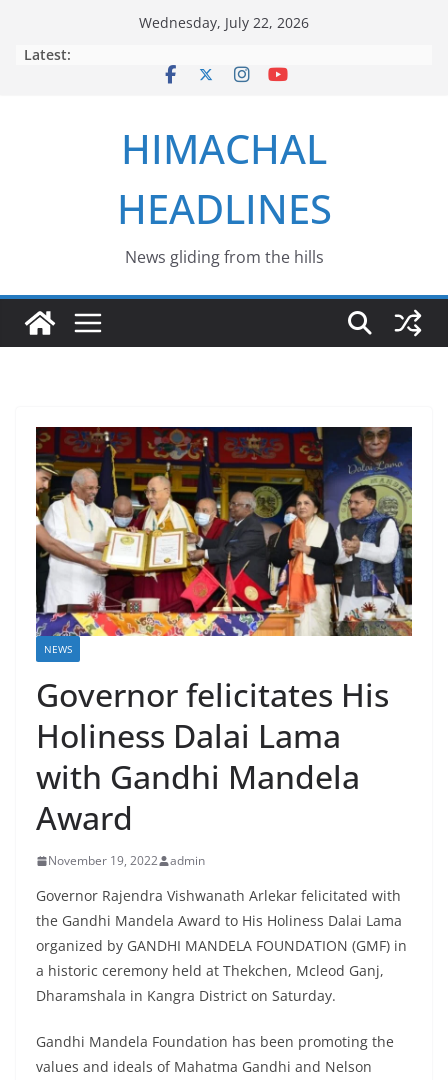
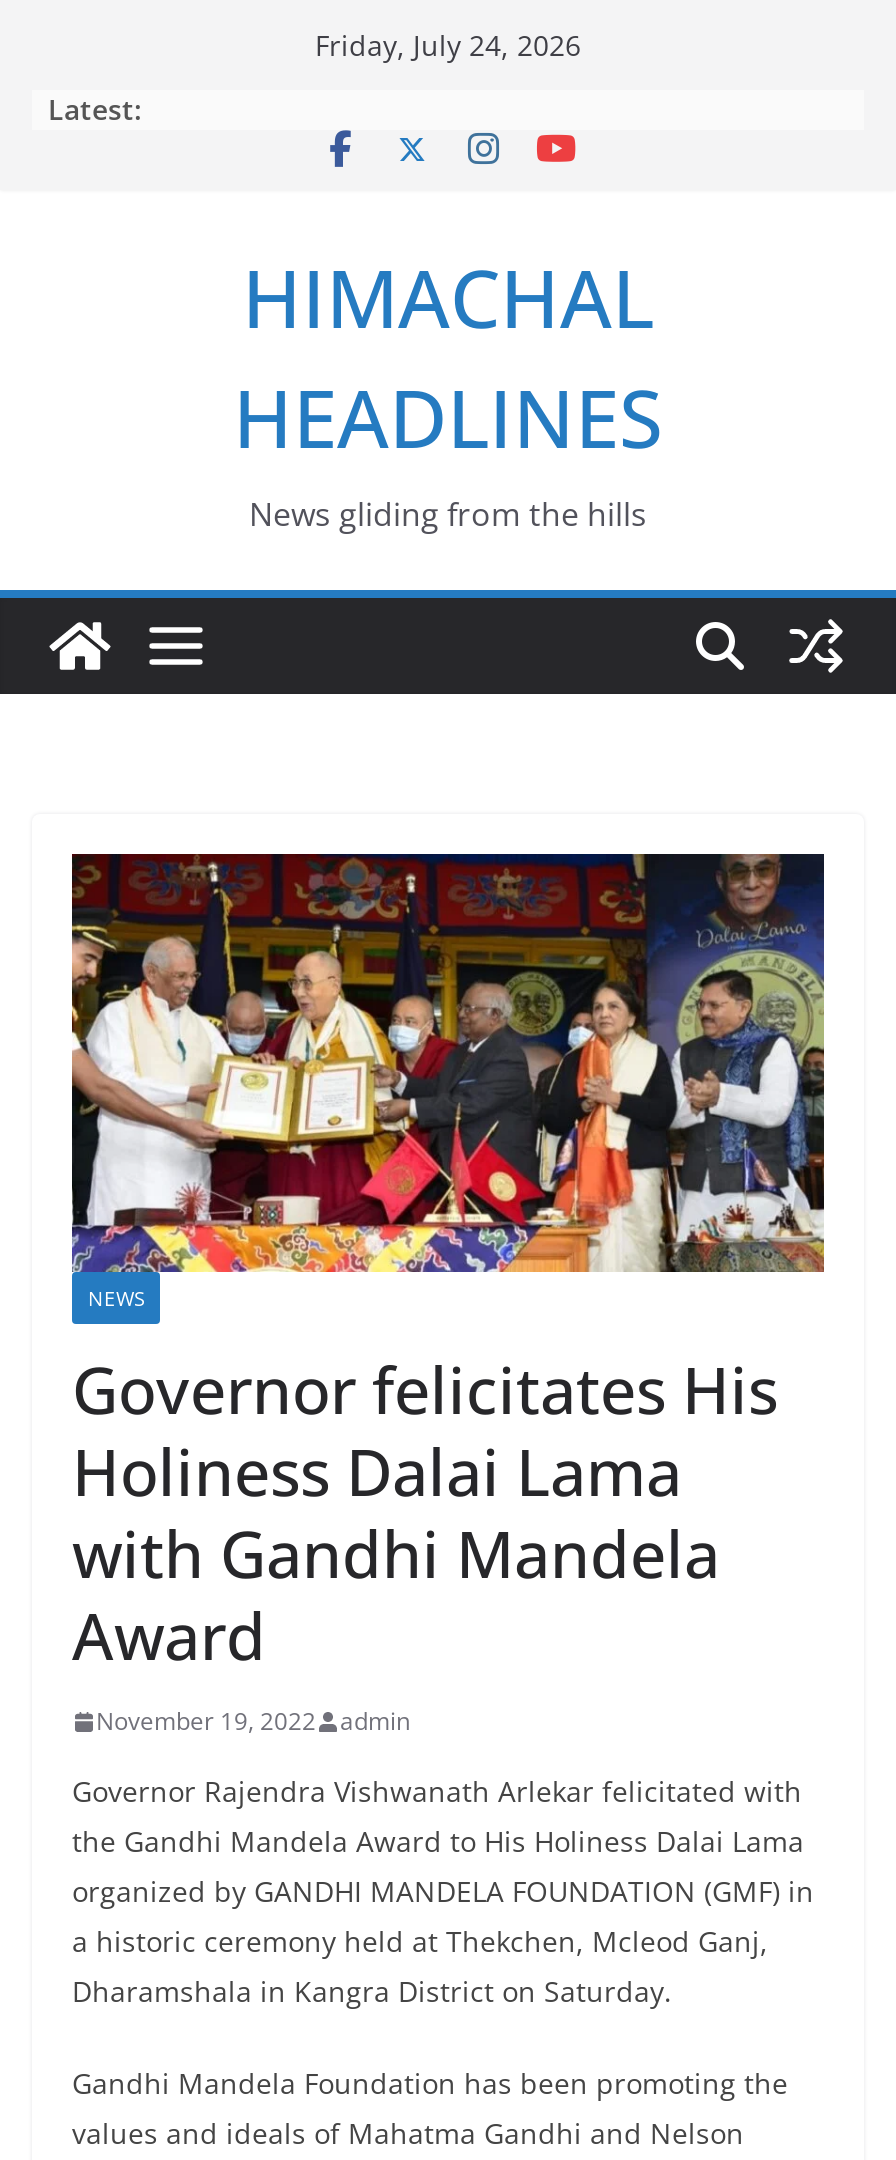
- Wednesday, July 22, 2026
+ Friday, July 24, 2026
